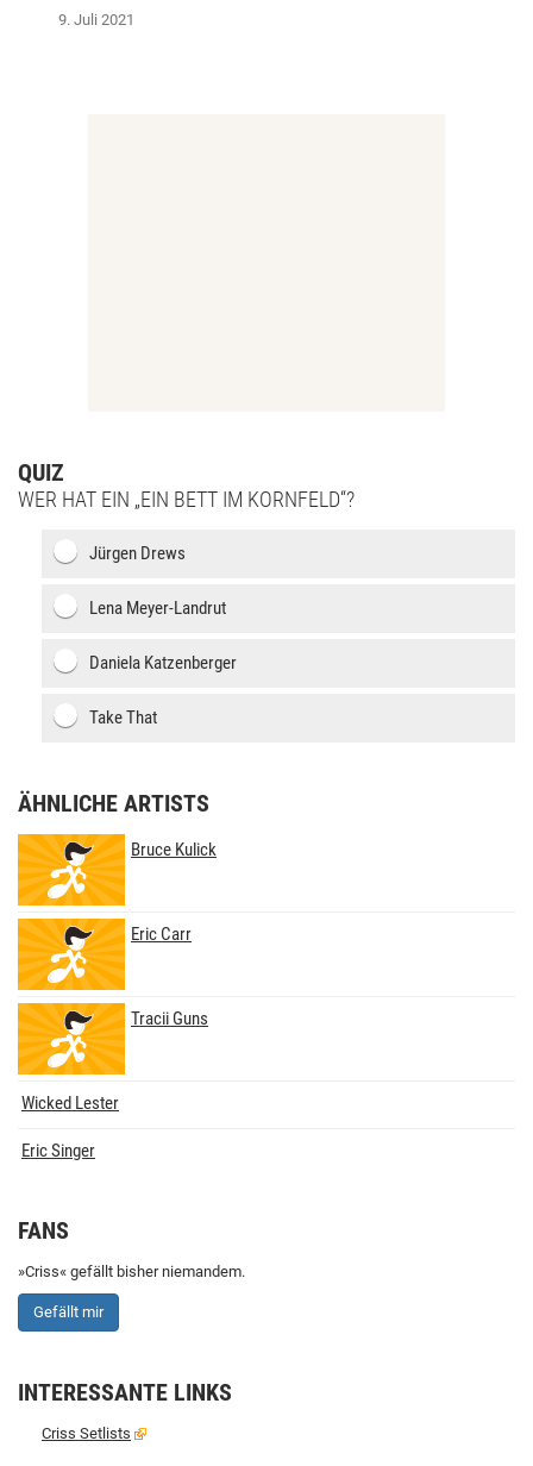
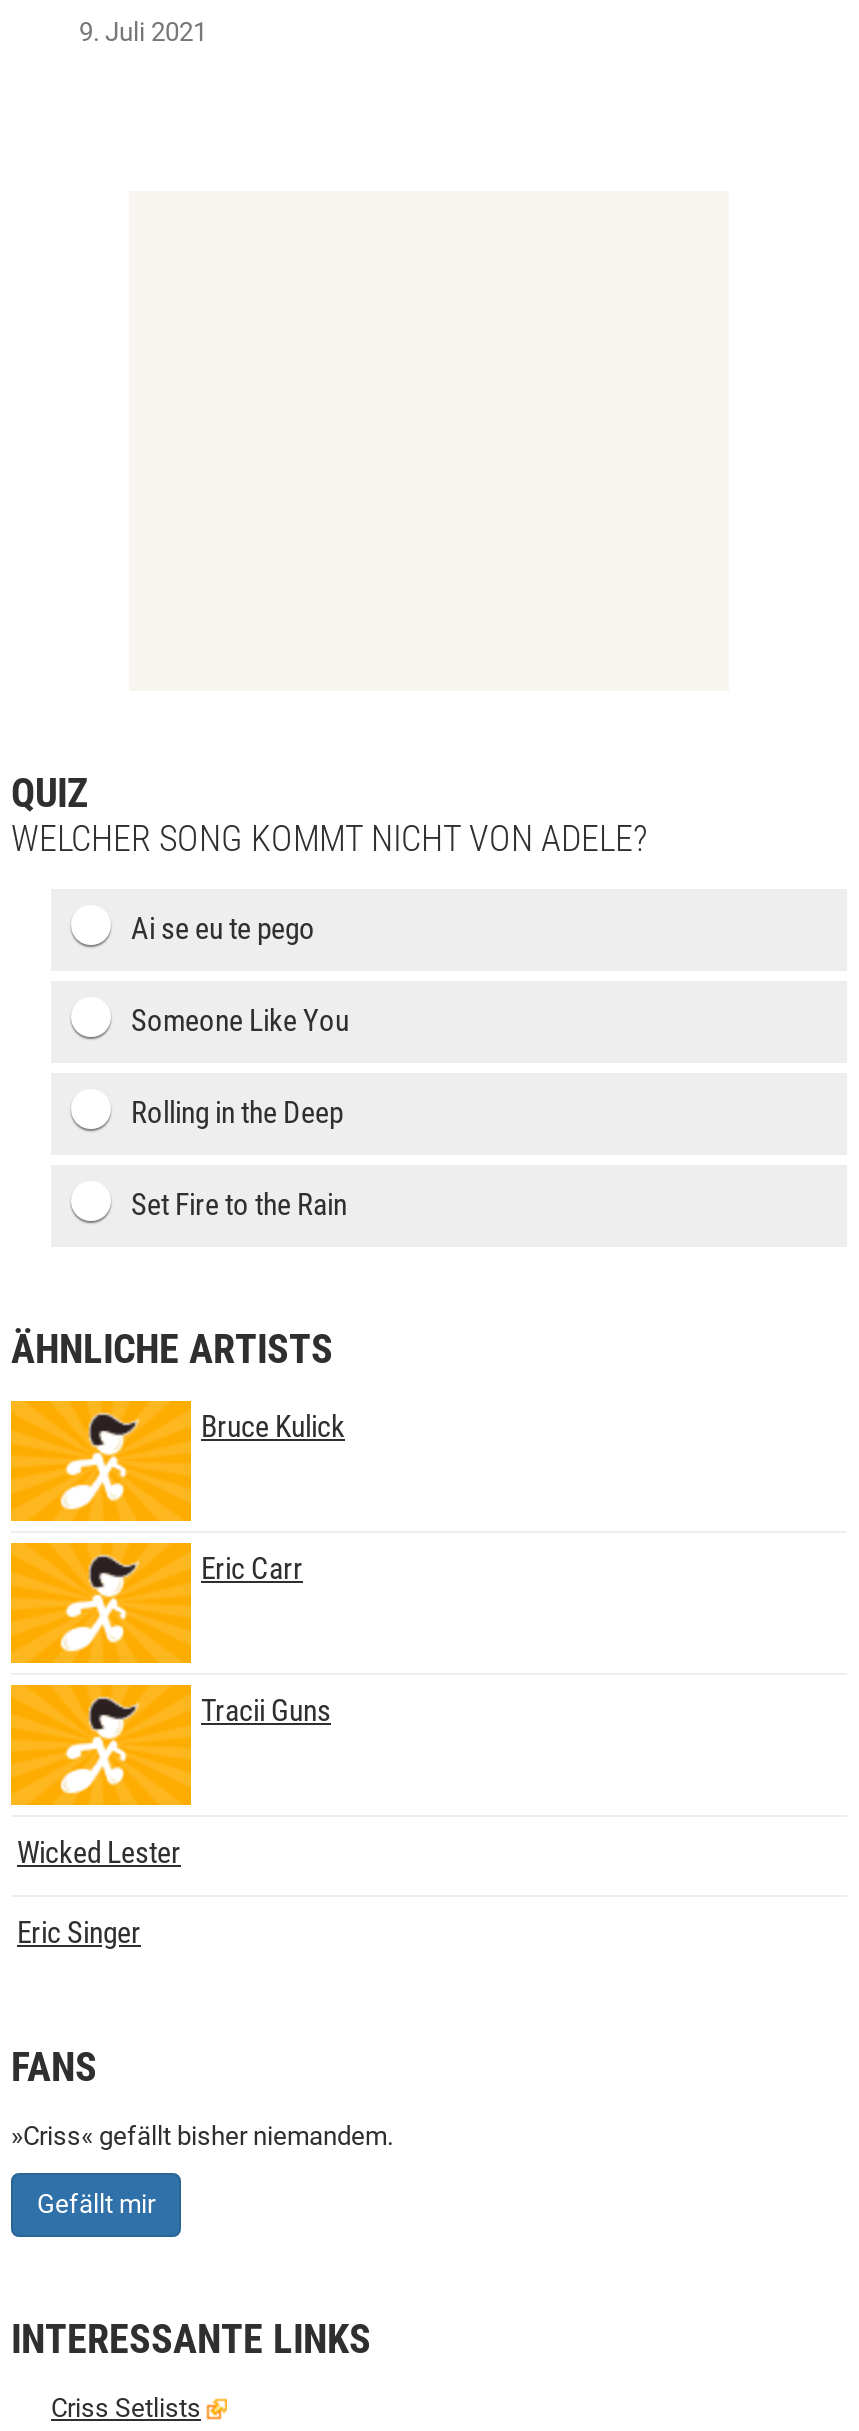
- WER HAT EIN „EIN BETT IM KORNFELD“?
+ WELCHER SONG KOMMT NICHT VON ADELE?

- Jürgen Drews
+ Ai se eu te pego

- Lena Meyer-Landrut
+ Someone Like You

- Daniela Katzenberger
+ Rolling in the Deep

- Take That
+ Set Fire to the Rain
